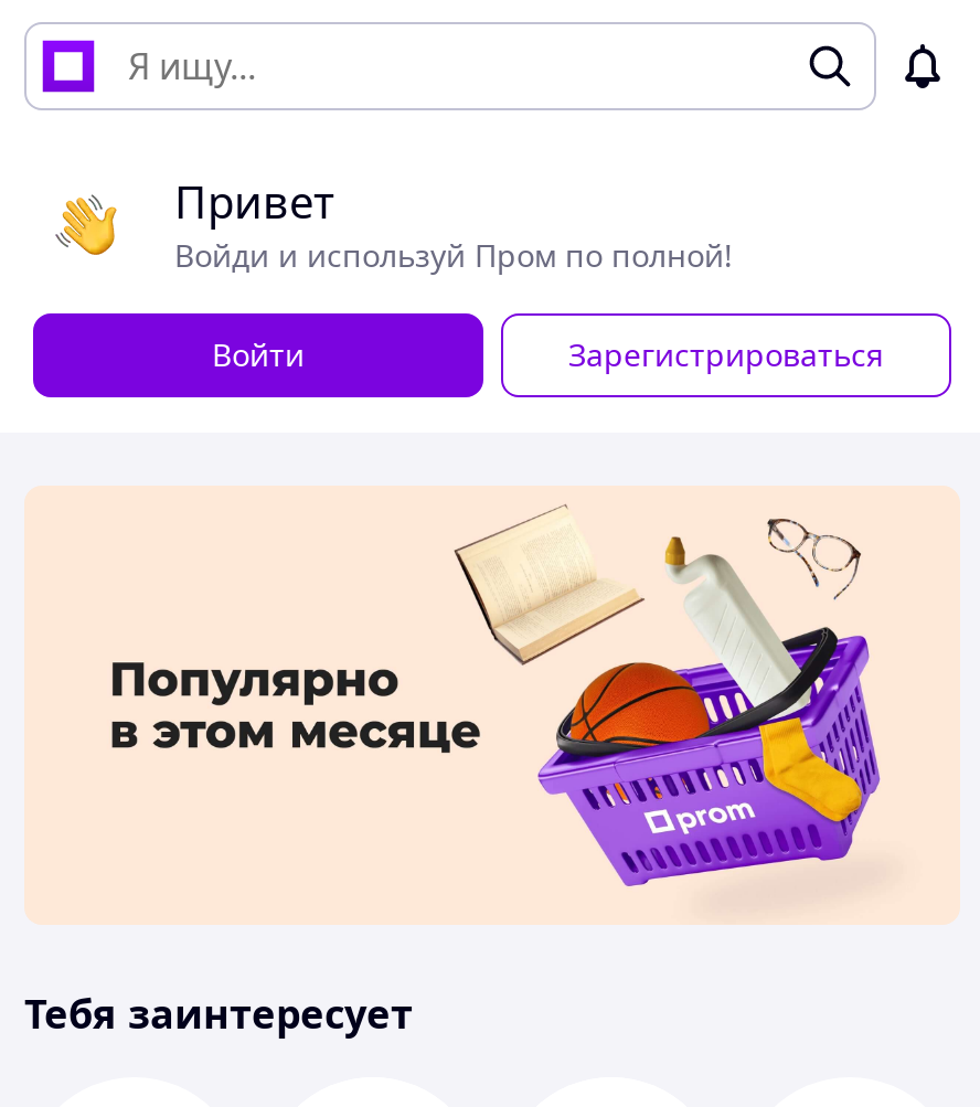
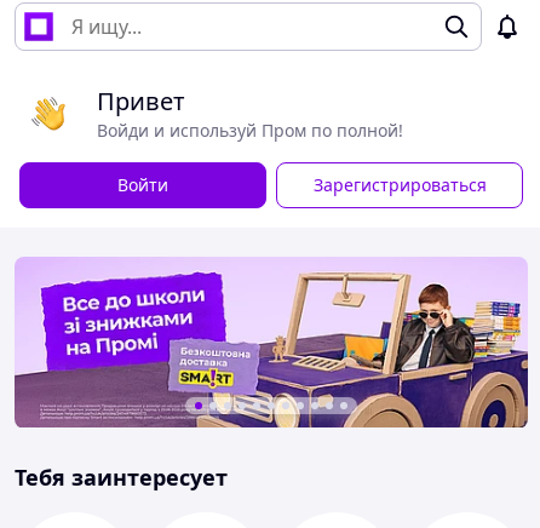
- [image]
+ [image]
